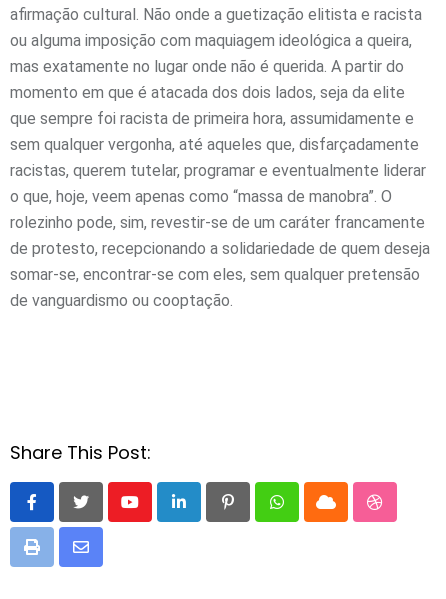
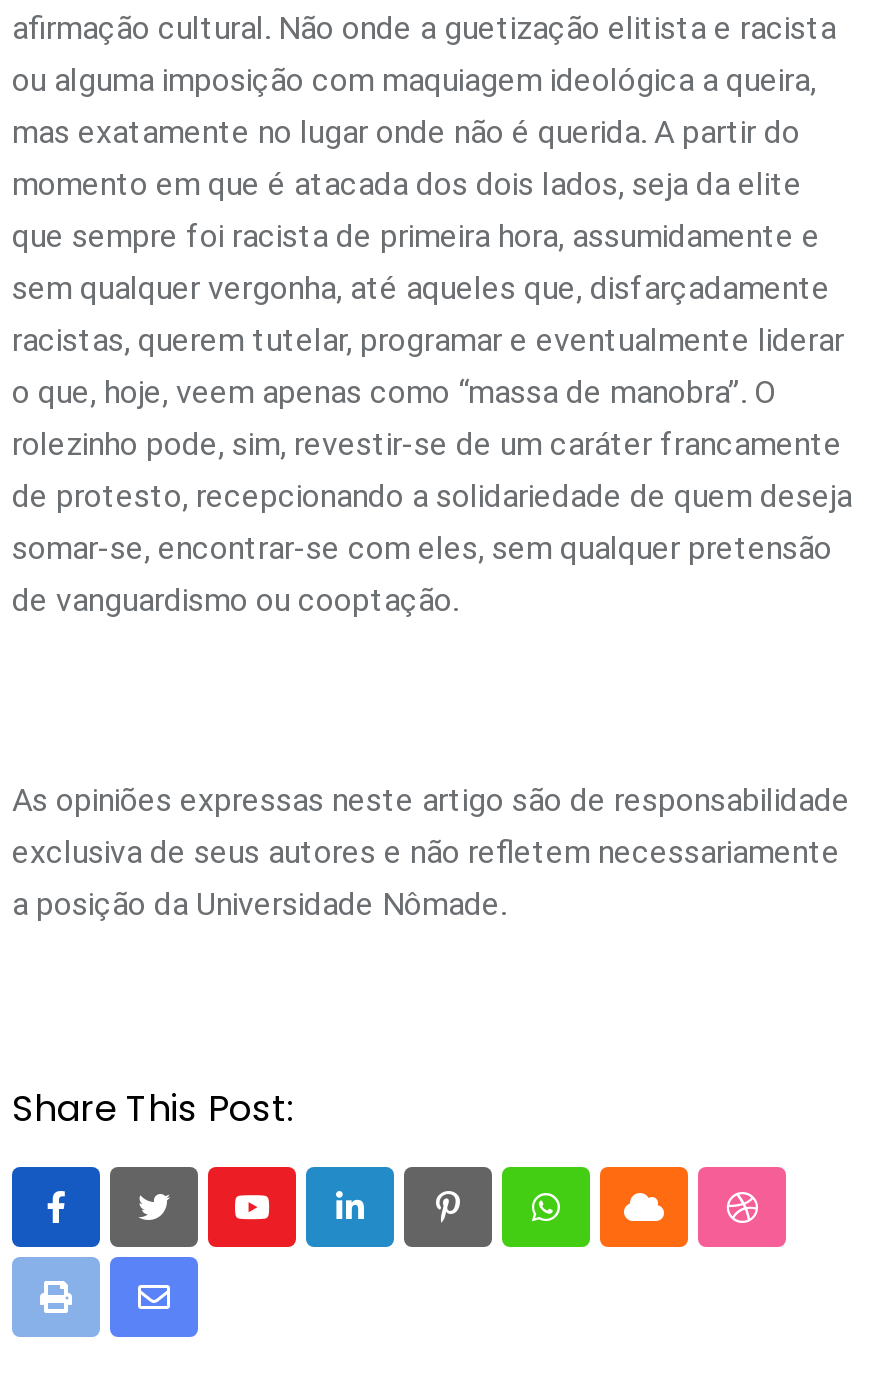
+ As opiniões expressas neste artigo são de responsabilidade
+ exclusiva de seus autores e não refletem necessariamente
+ a posição da Universidade Nômade.
